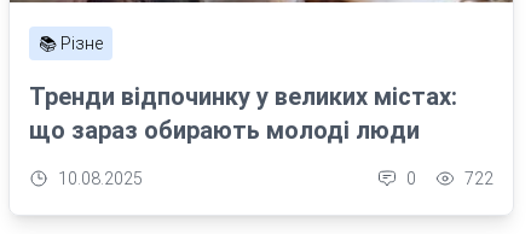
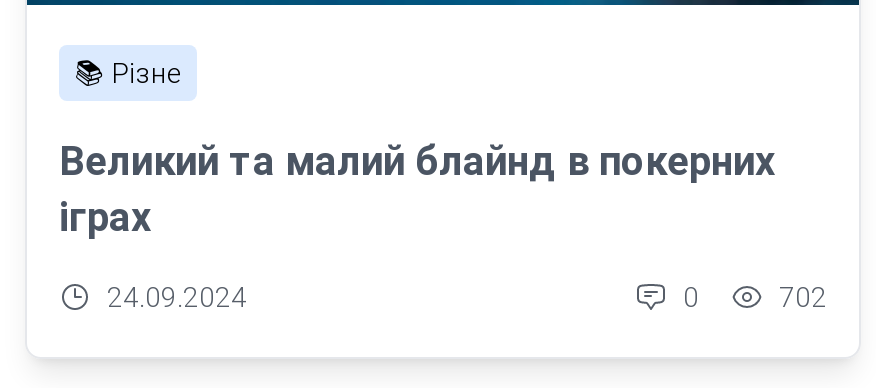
- Тренди відпочинку у великих містах:
- що зараз обирають молоді люди
+ Великий та малий блайнд в покерних
+ іграх

- 10.08.2025
+ 24.09.2024

- 722
+ 702
